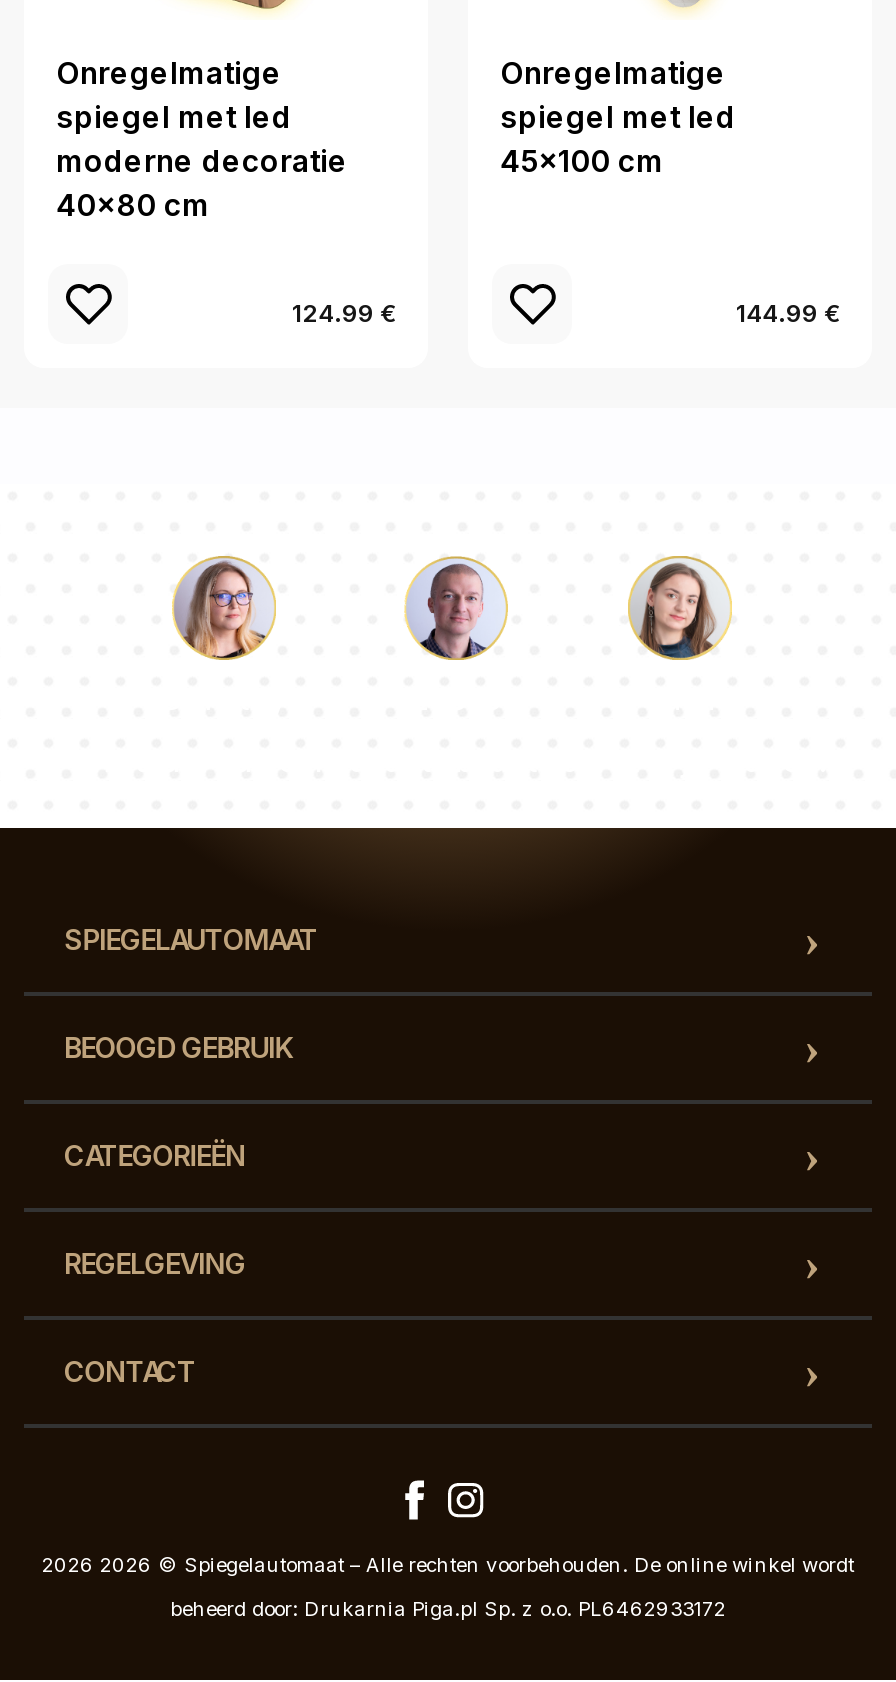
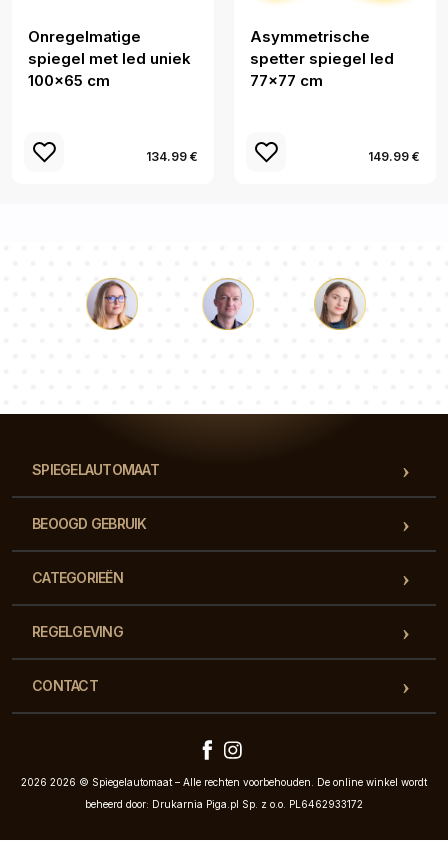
- Onregelmatige
- spiegel met led
- 45x100 cm
+ Asymmetrische
+ spetter spiegel led
+ 77x77 cm

- spiegel met led
- moderne decoratie
- 40x80 cm
+ spiegel met led uniek
+ 100x65 cm

- 124.99 €
+ 134.99 €

- 144.99 €
+ 149.99 €
